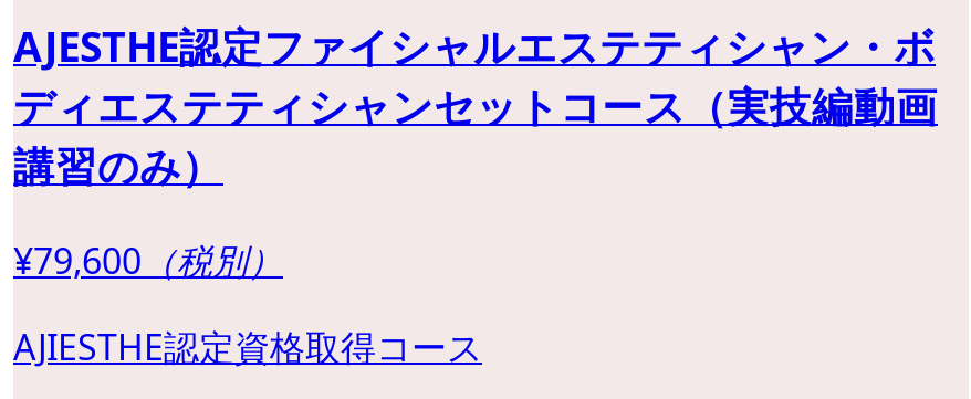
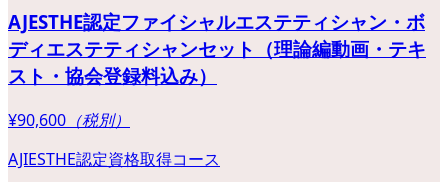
- ディエステティシャンセットコース（実技編動画
- 講習のみ）
+ ディエステティシャンセット（理論編動画・テキ
+ スト・協会登録料込み）

- ¥79,600（税別）
+ ¥90,600（税別）
